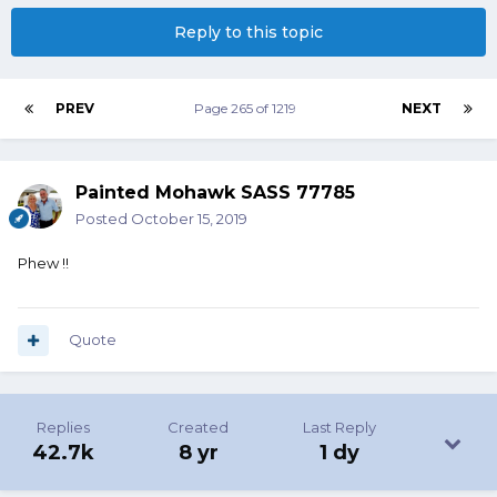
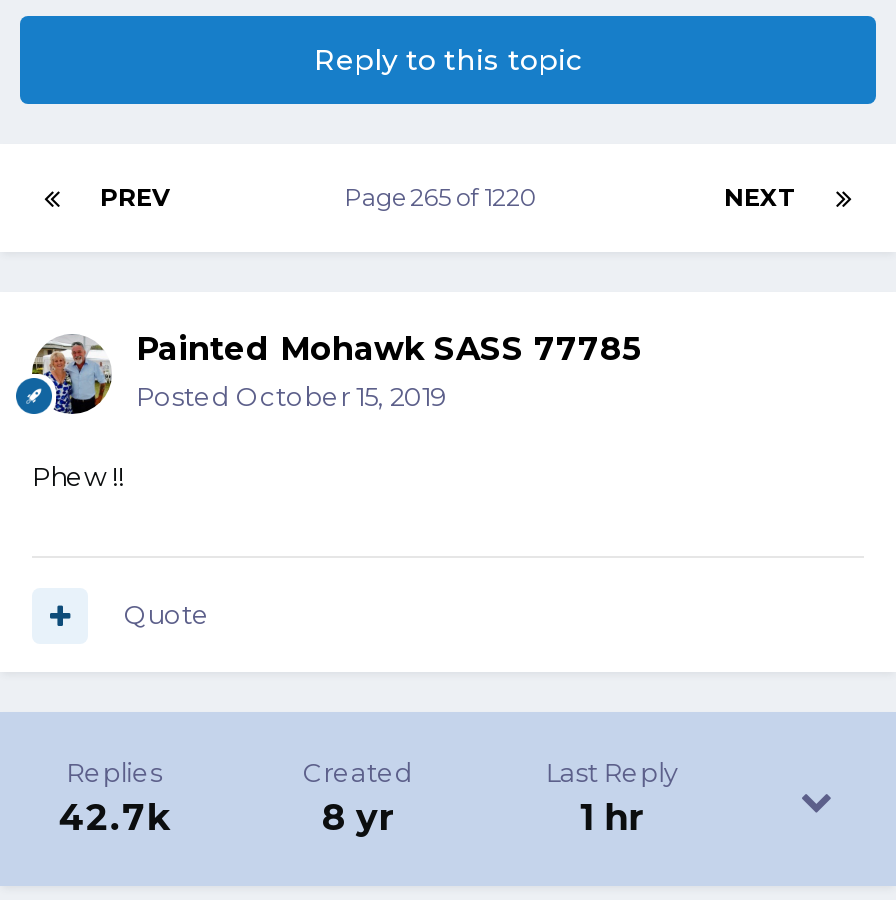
- Page 265 of 1219
+ Page 265 of 1220

- 1 dy
+ 1 hr
